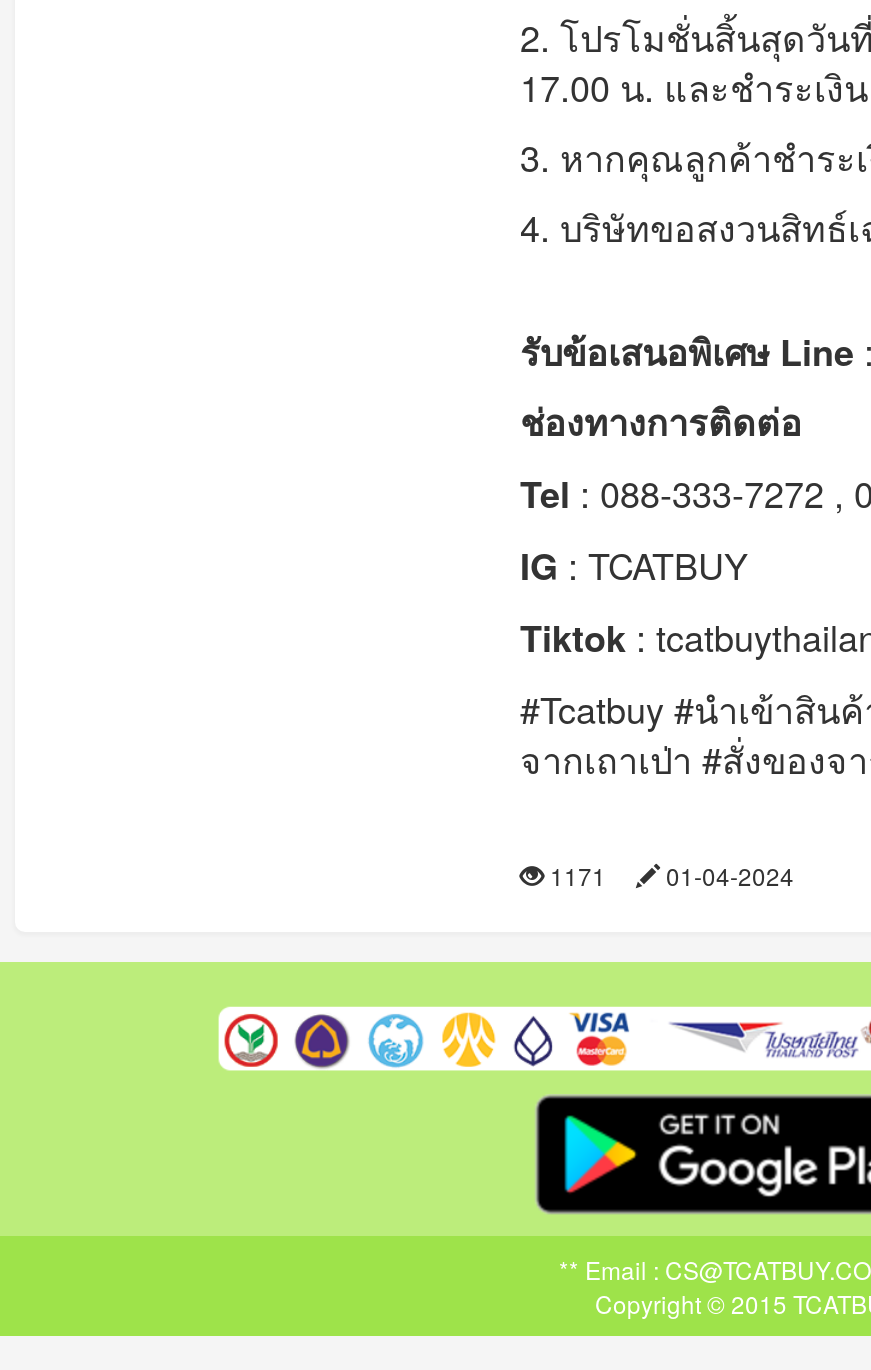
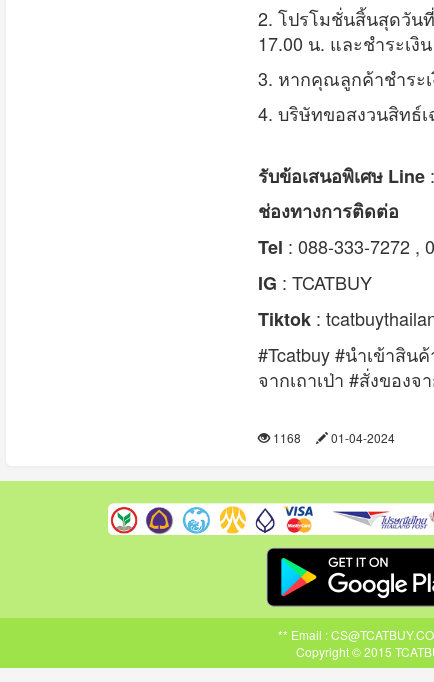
- 1171 01-04-2024
+ 1168 01-04-2024
